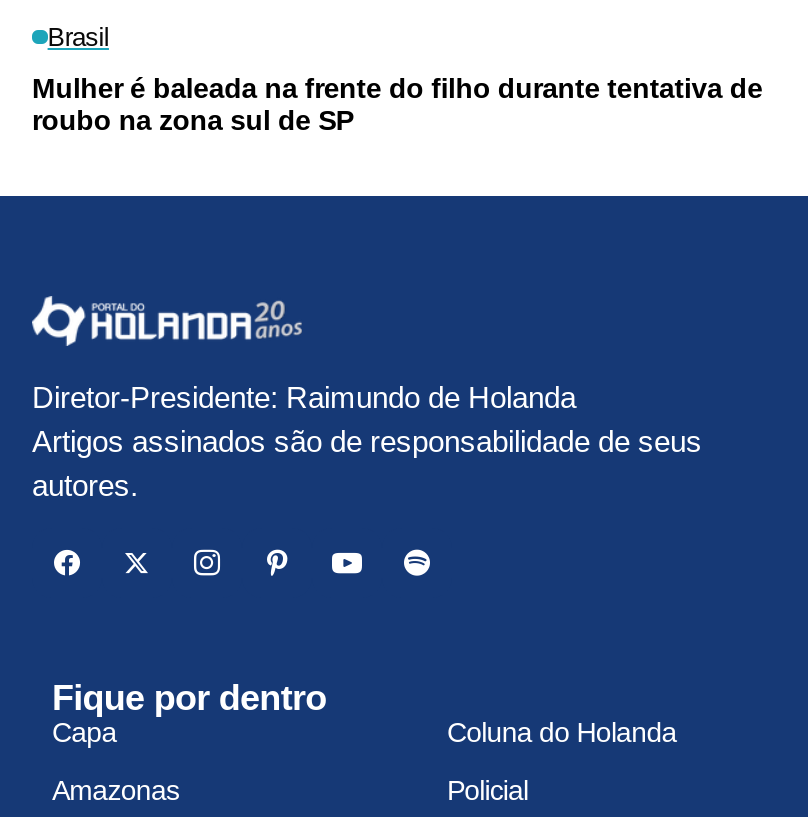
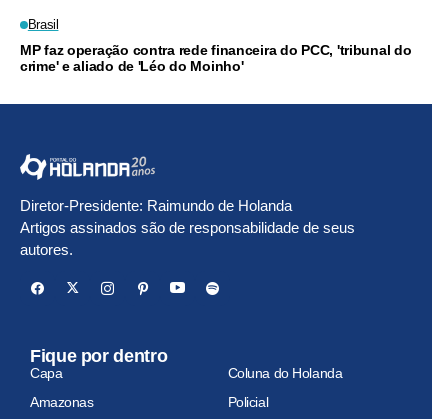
- Mulher é baleada na frente do filho durante tentativa de
- roubo na zona sul de SP
+ MP faz operação contra rede financeira do PCC, 'tribunal do
+ crime' e aliado de 'Léo do Moinho'
